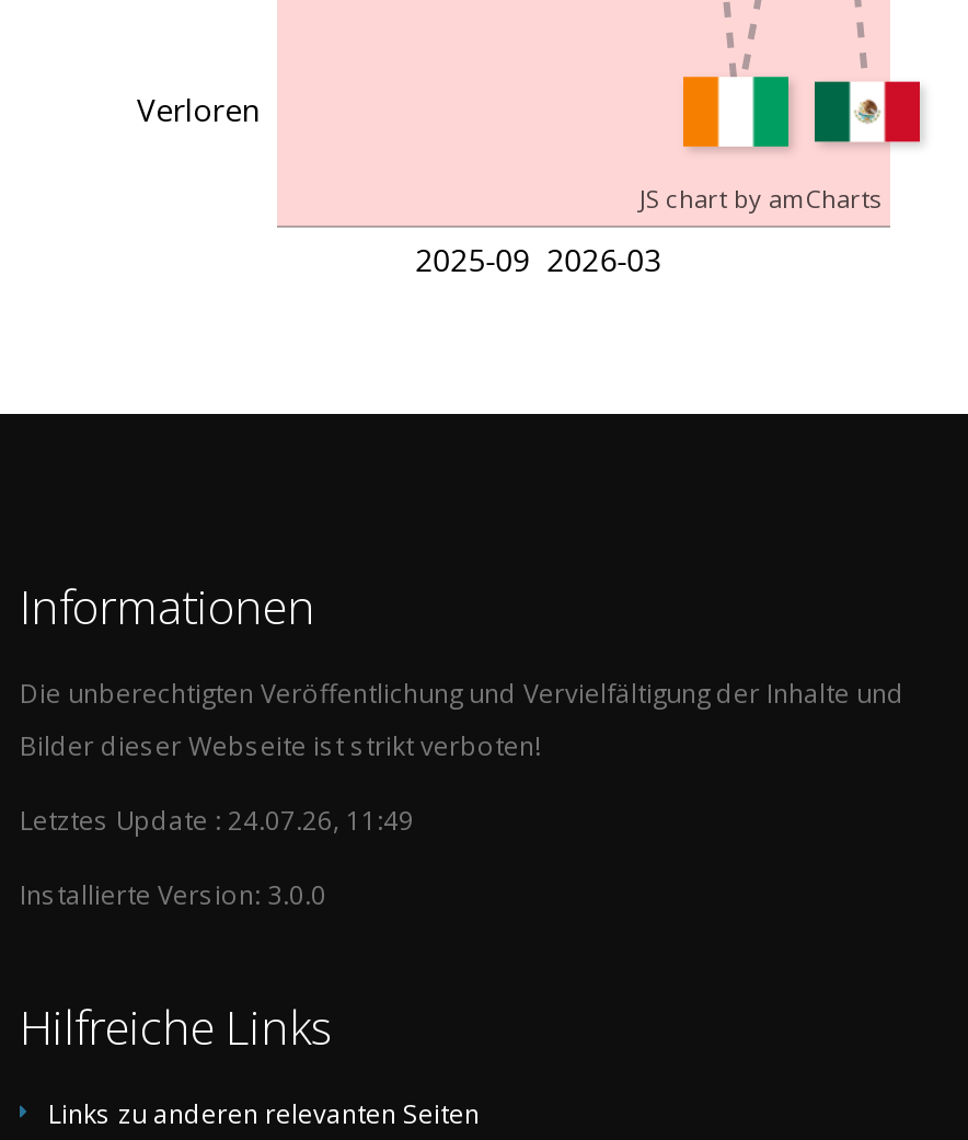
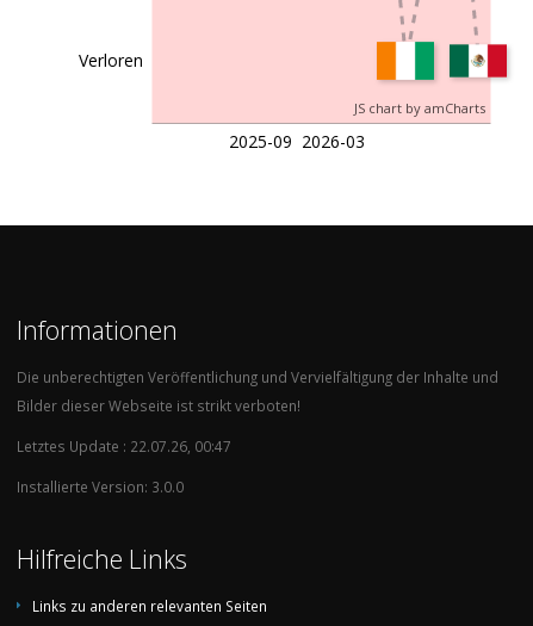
- Letztes Update : 24.07.26, 11:49
+ Letztes Update : 22.07.26, 00:47
